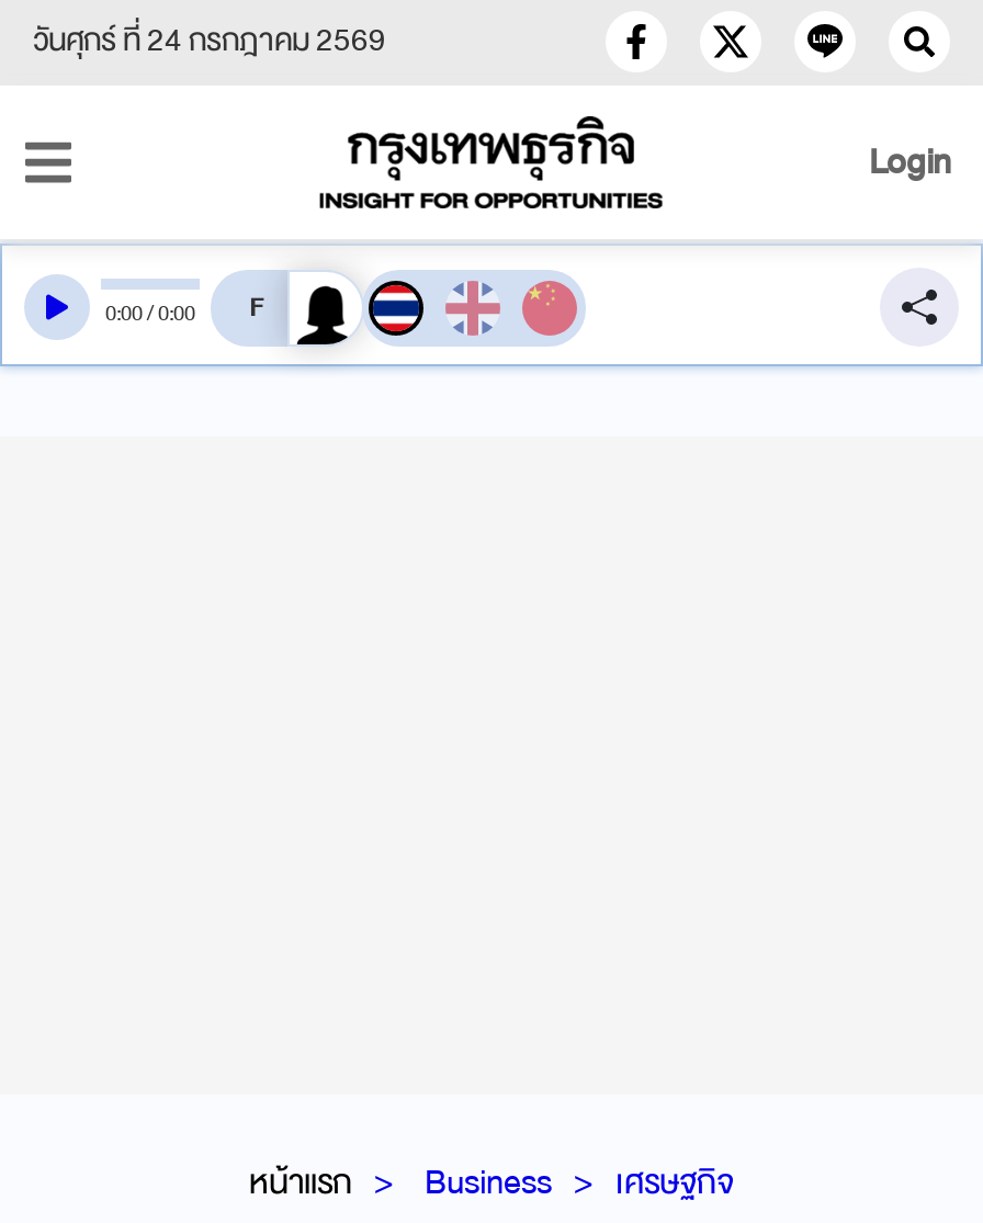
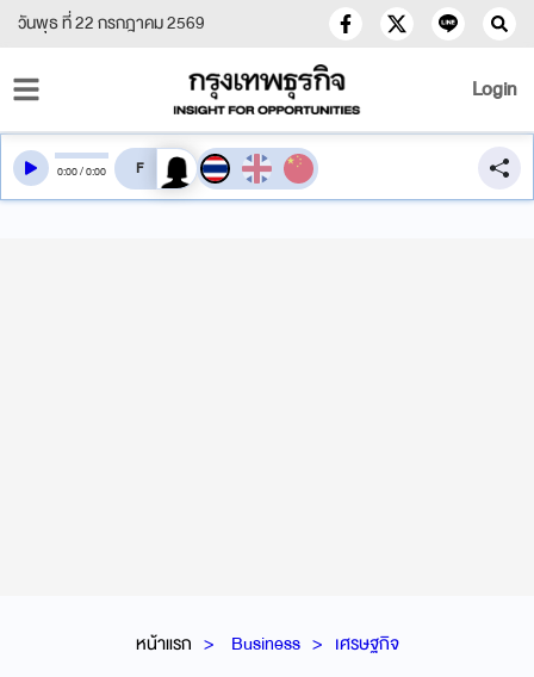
- วันศุกร์ ที่ 24 กรกฎาคม 2569
+ วันพุธ ที่ 22 กรกฎาคม 2569
